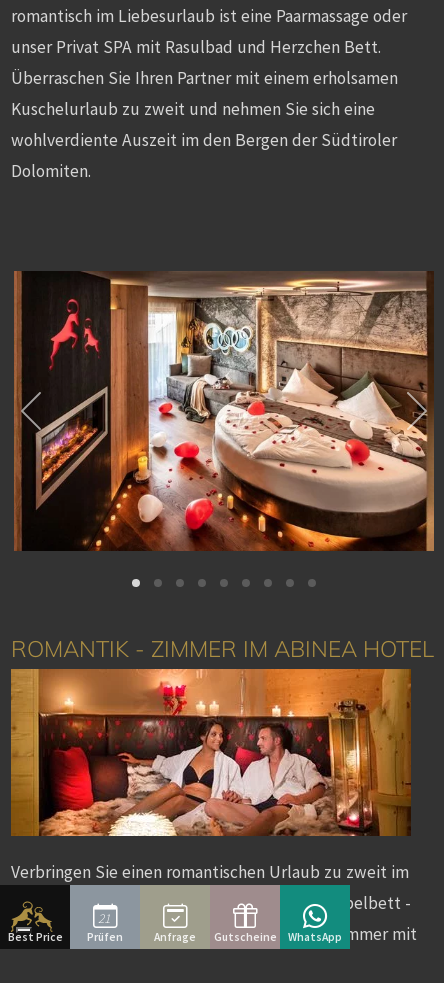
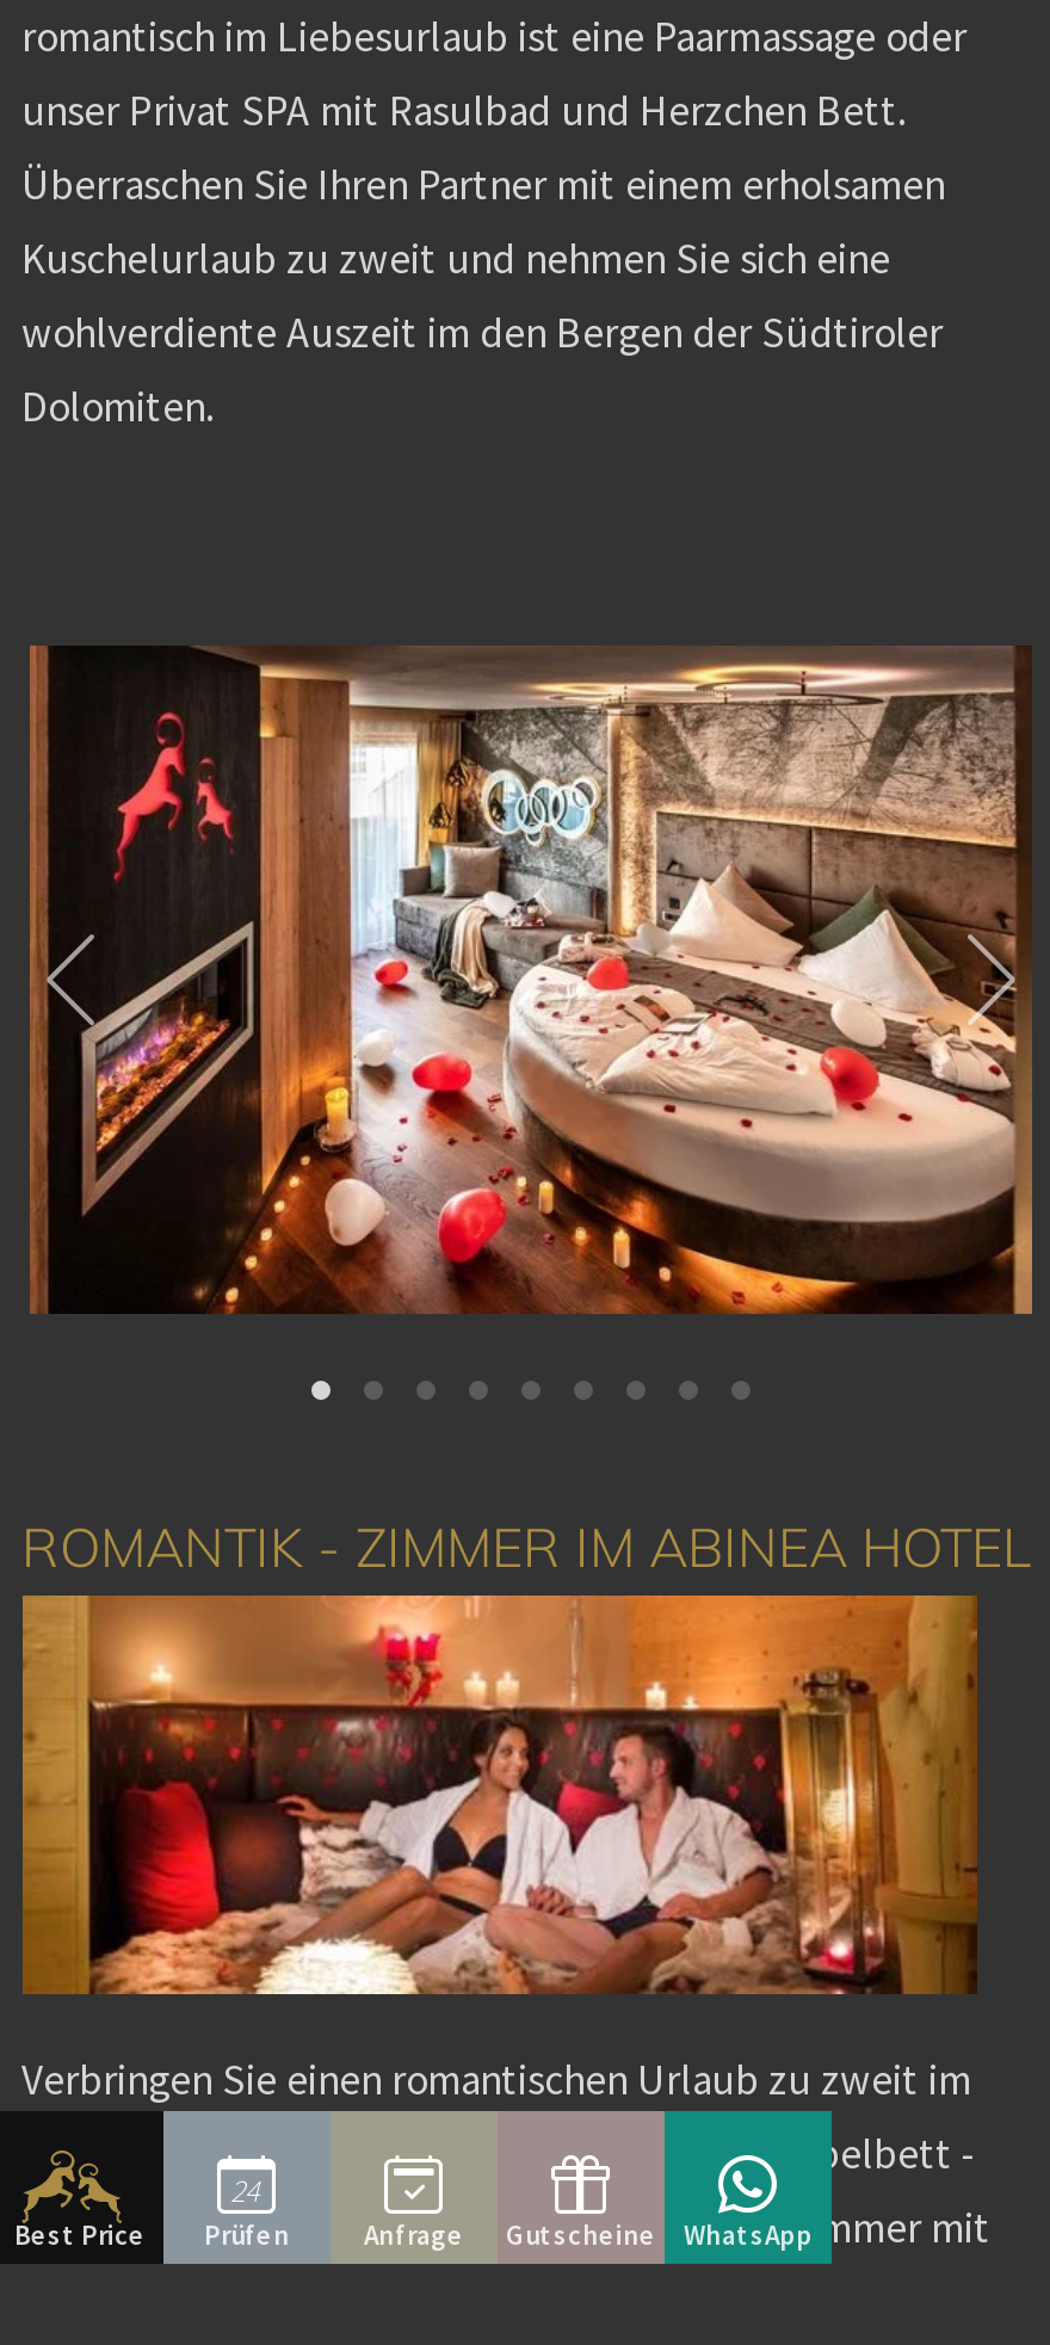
- 21
+ 24
